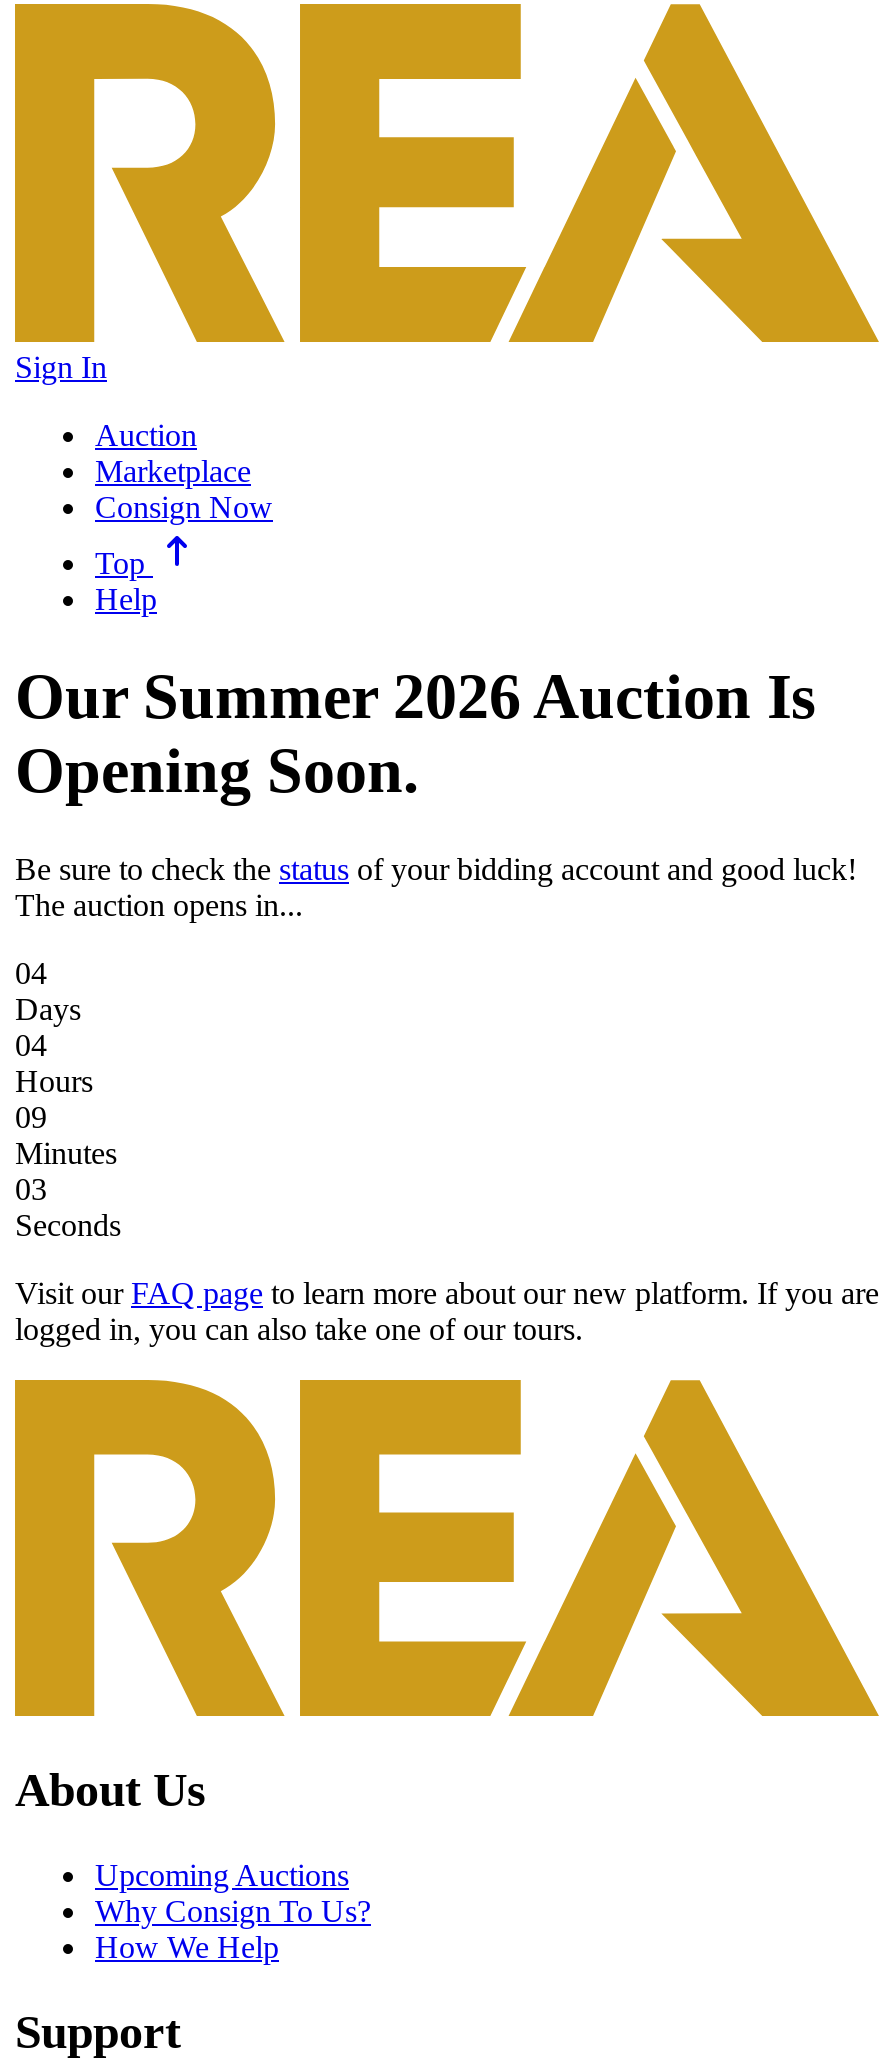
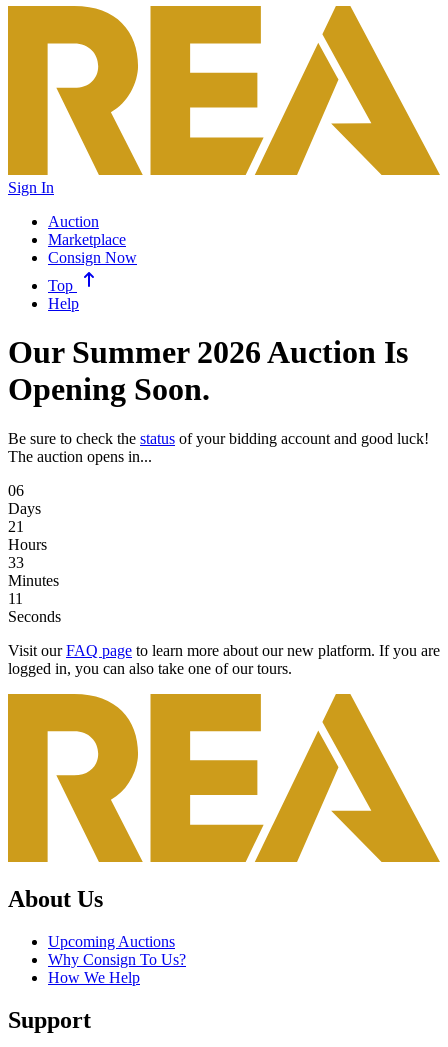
- 04
+ 06

- 04
+ 21

- 09
+ 33

- 03
+ 11
